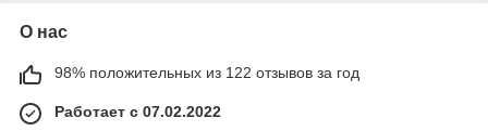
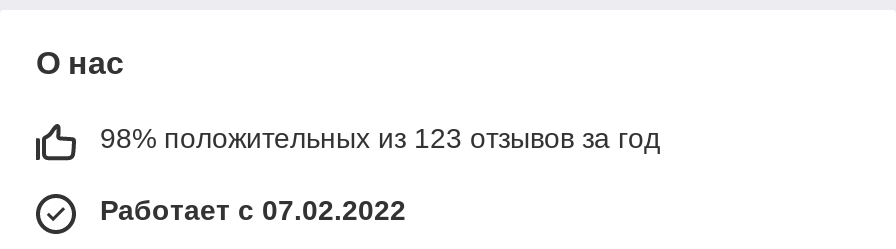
- 98% положительных из 122 отзывов за год
+ 98% положительных из 123 отзывов за год
